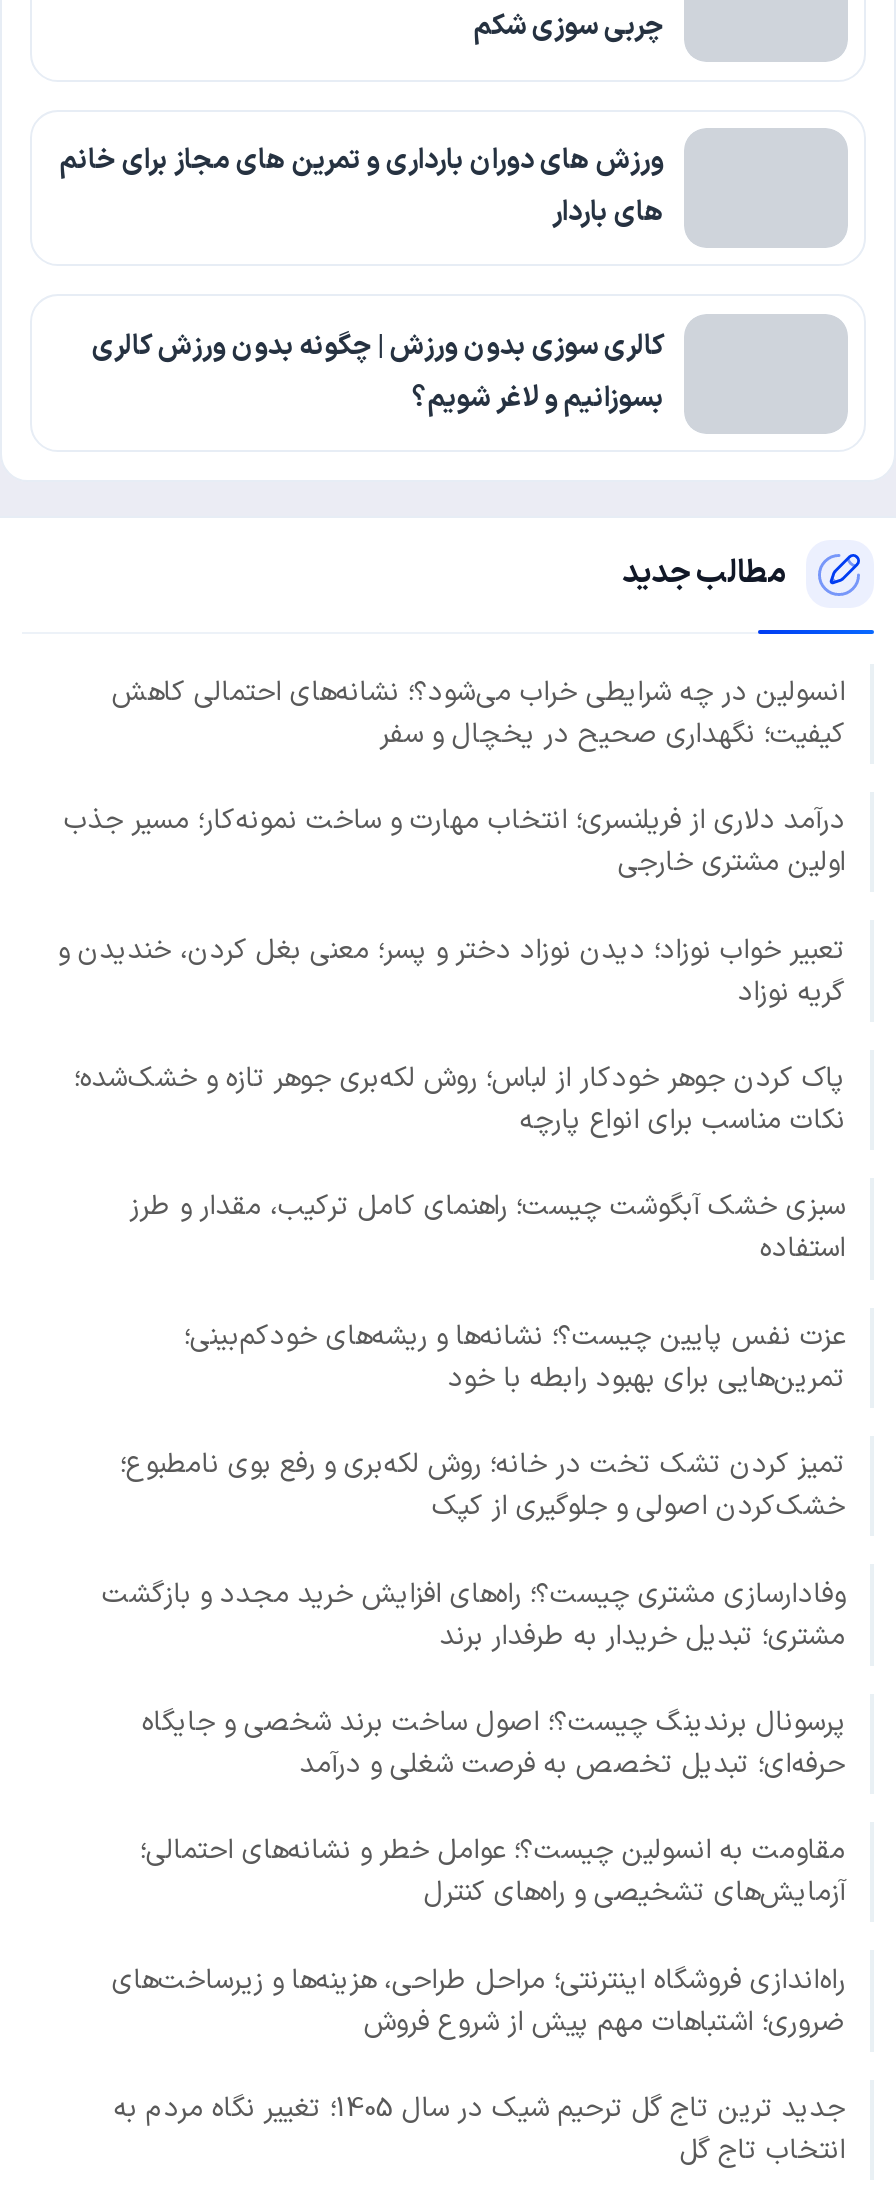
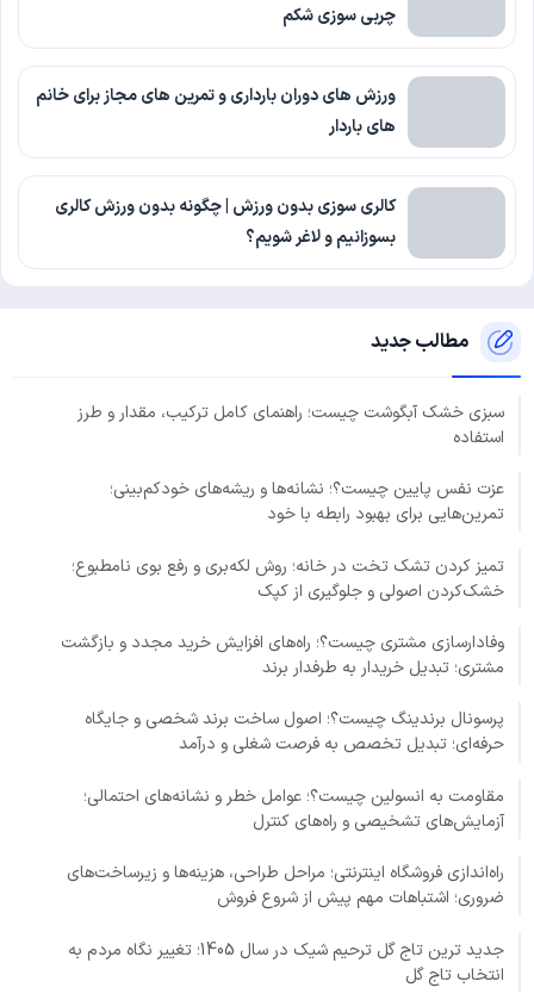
- انسولین در چه شرایطی خراب می‌شود؟؛ نشانه‌های احتمالی کاهش
- کیفیت؛ نگهداری صحیح در یخچال و سفر
- درآمد دلاری از فریلنسری؛ انتخاب مهارت و ساخت نمونه‌کار؛ مسیر جذب
- اولین مشتری خارجی
- تعبیر خواب نوزاد؛ دیدن نوزاد دختر و پسر؛ معنی بغل کردن، خندیدن و
- گریه نوزاد
- پاک کردن جوهر خودکار از لباس؛ روش لکه‌بری جوهر تازه و خشک‌شده؛
- نکات مناسب برای انواع پارچه
